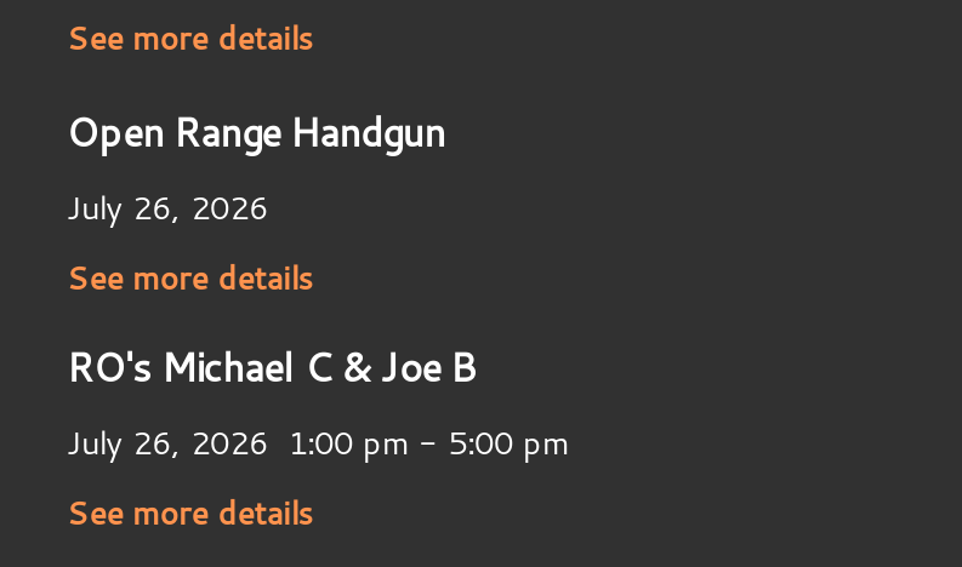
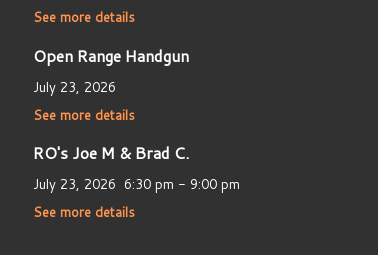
- July 26, 2026
+ July 23, 2026

- RO's Michael C & Joe B
+ RO's Joe M & Brad C.

- July 26, 2026 1:00 pm - 5:00 pm
+ July 23, 2026 6:30 pm - 9:00 pm
